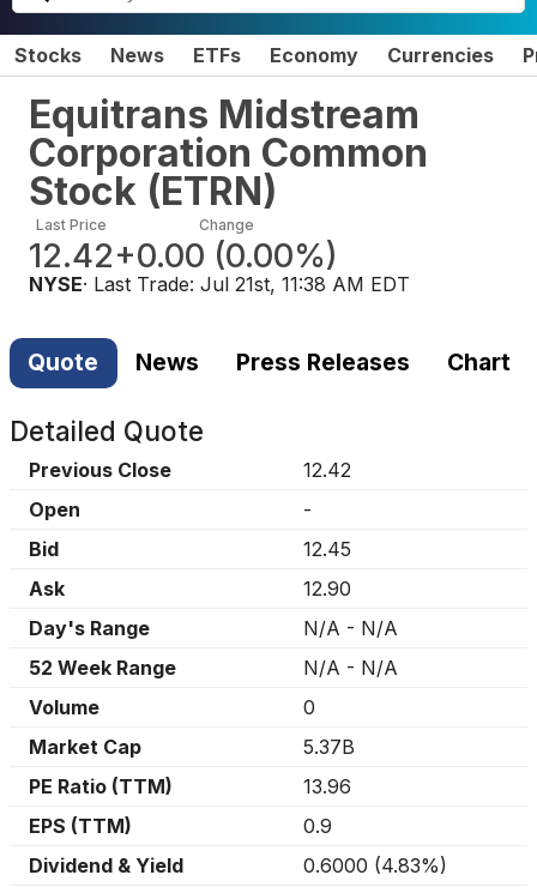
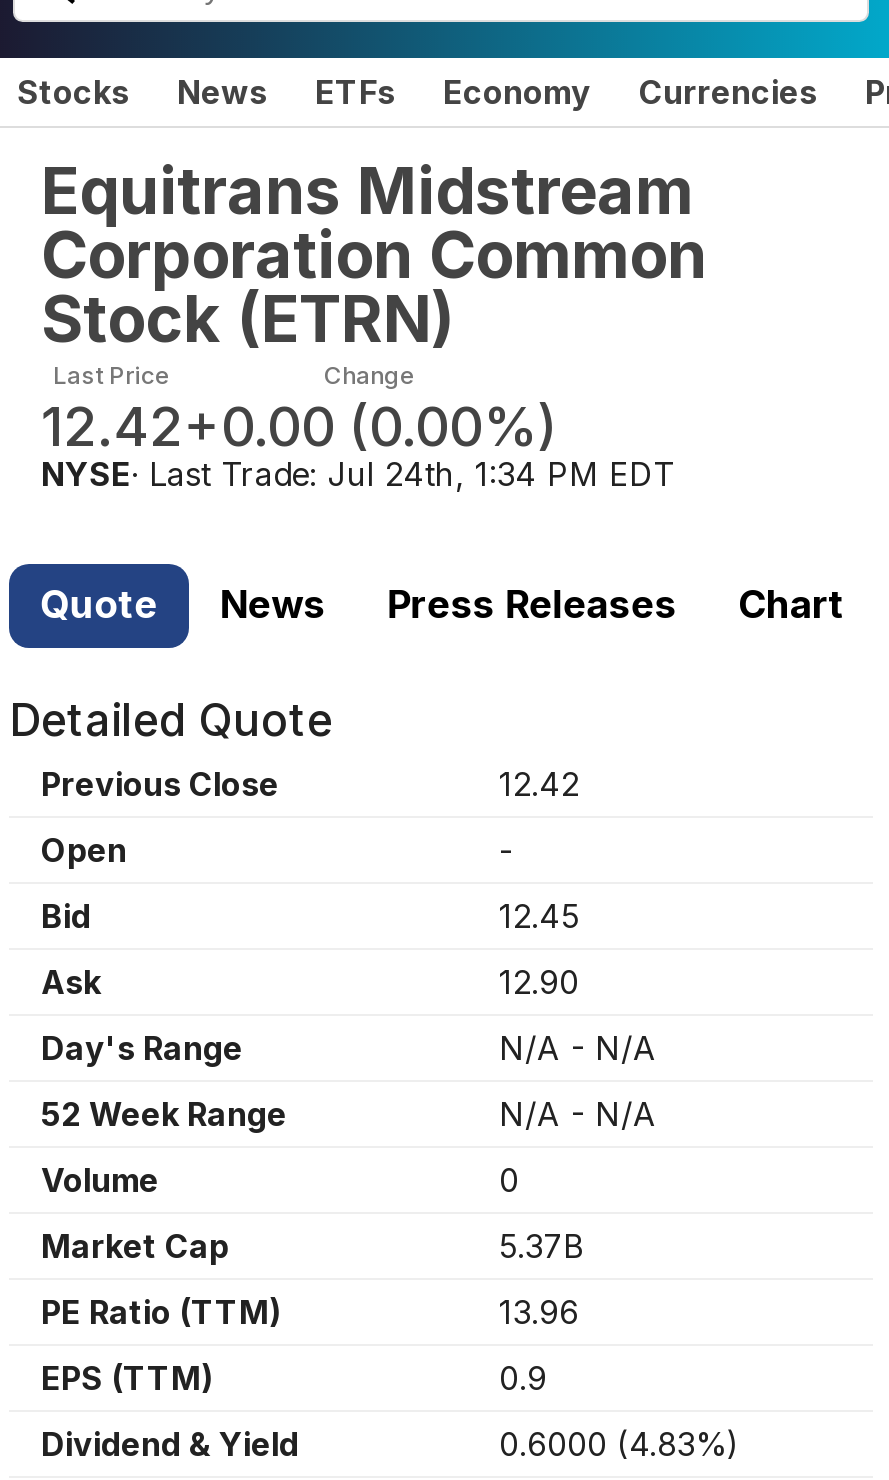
- NYSE · Last Trade: Jul 21st, 11:38 AM EDT
+ NYSE · Last Trade: Jul 24th, 1:34 PM EDT
